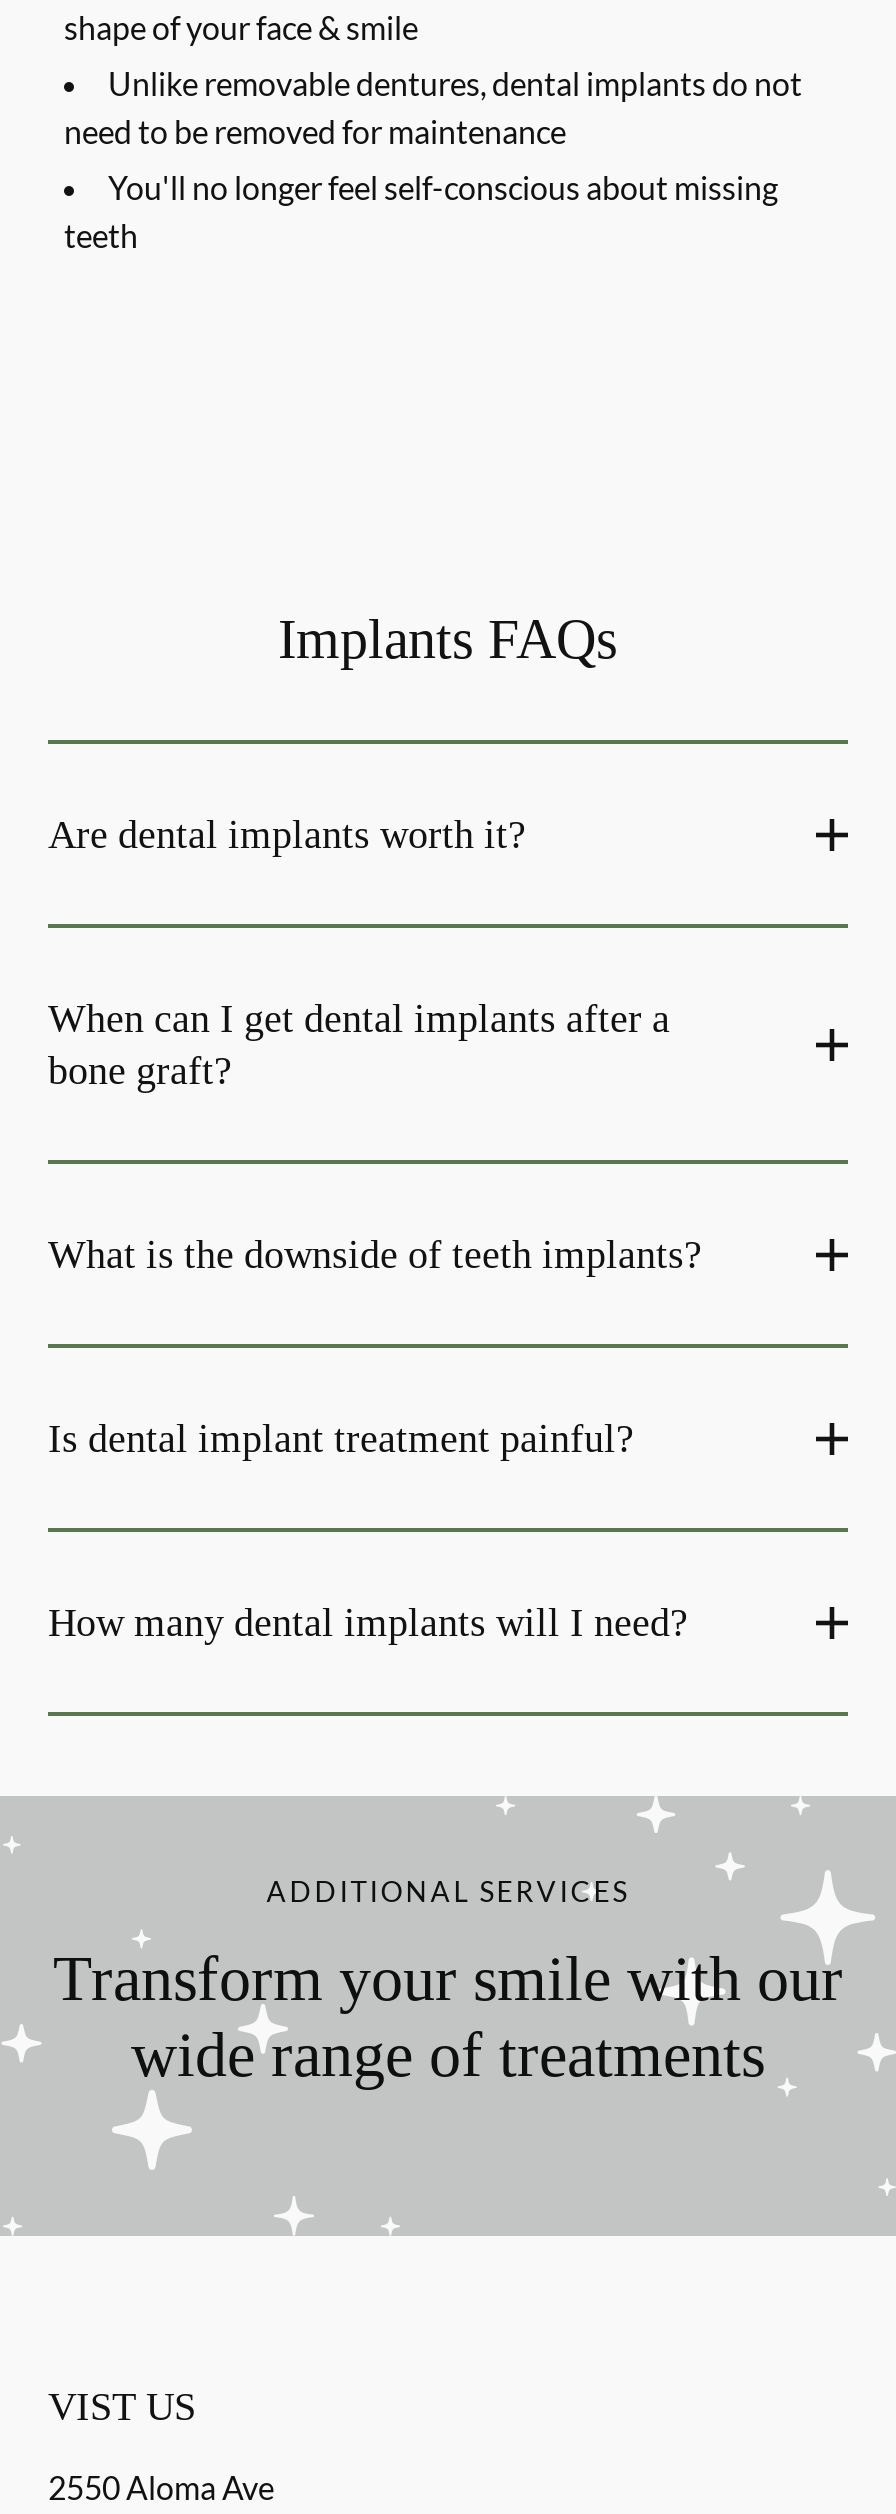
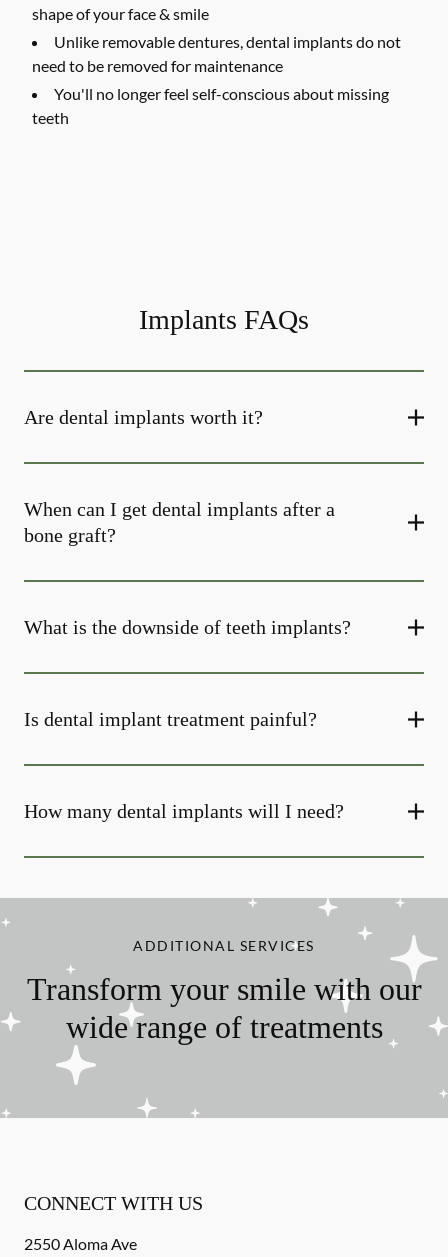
- VIST US
+ CONNECT WITH US
